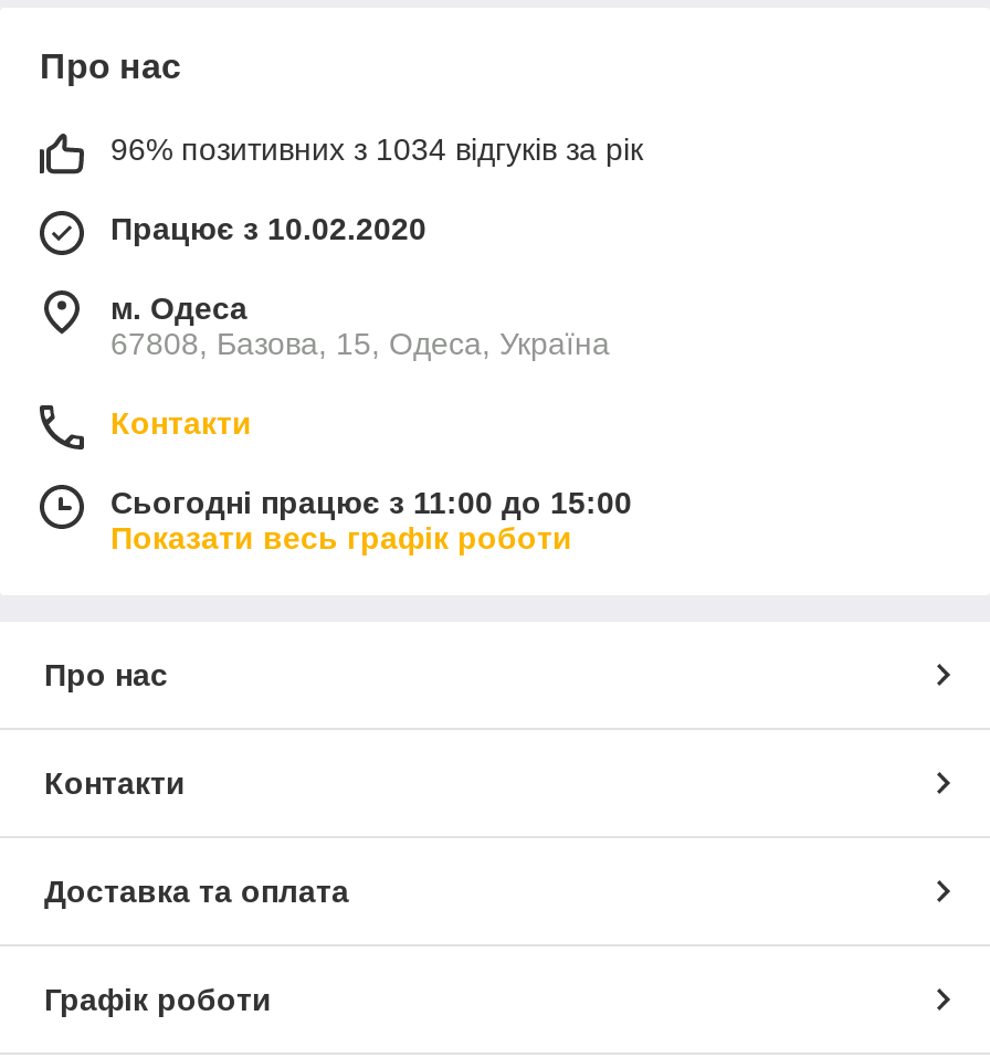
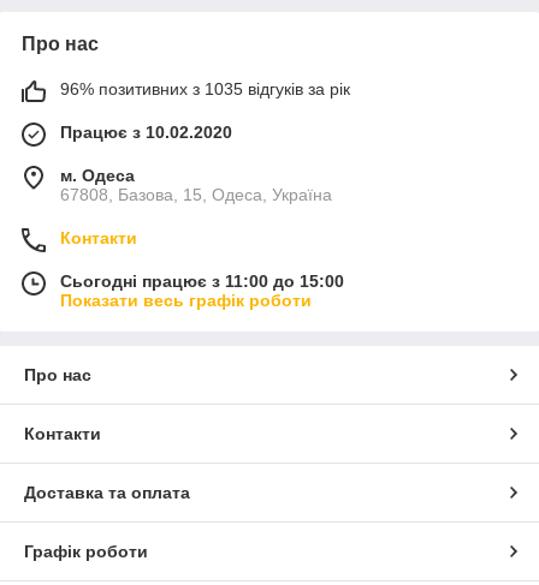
- 96% позитивних з 1034 відгуків за рік
+ 96% позитивних з 1035 відгуків за рік
